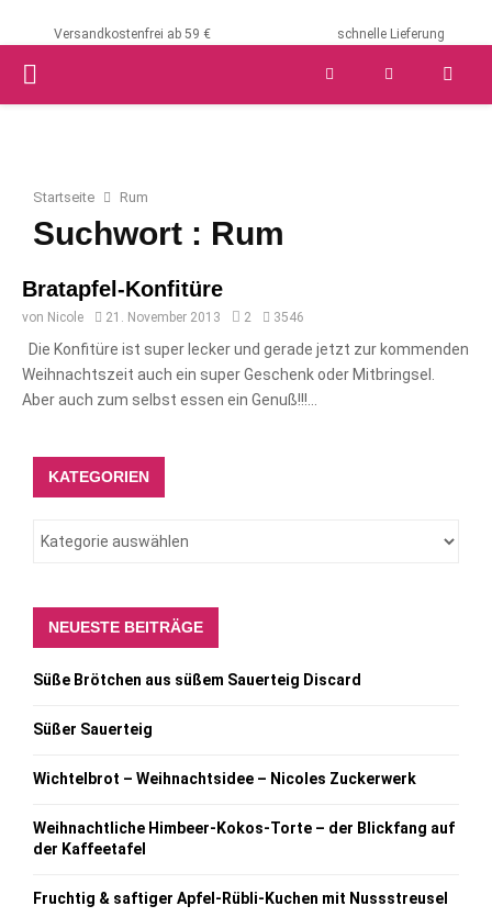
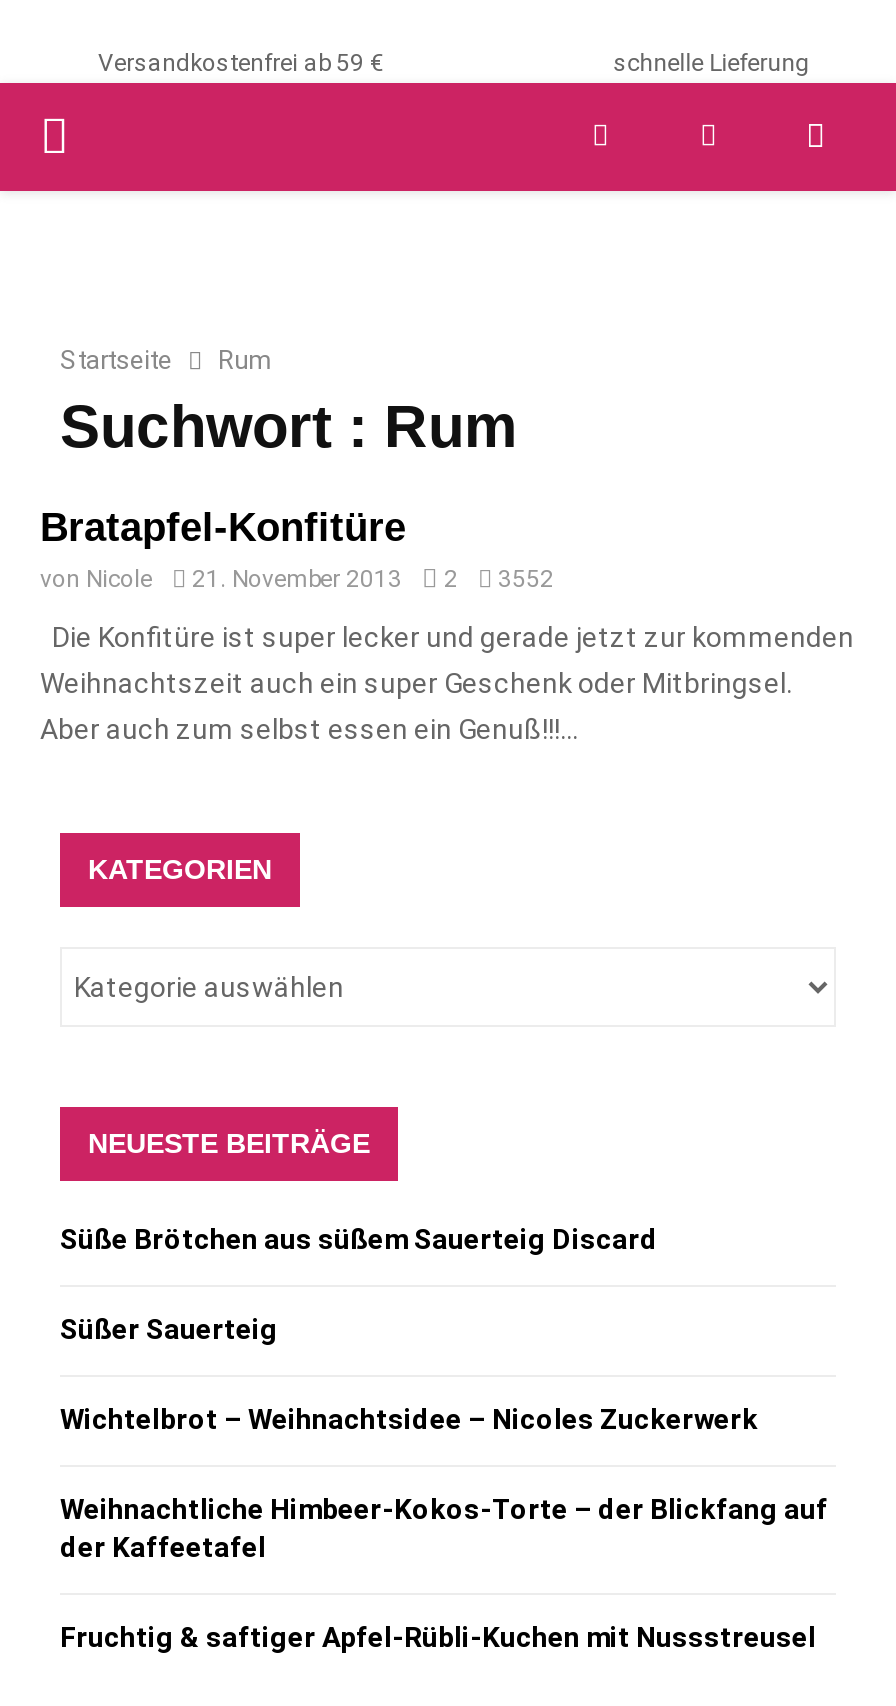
- von Nicole 21. November 2013 2 3546
+ von Nicole 21. November 2013 2 3552
